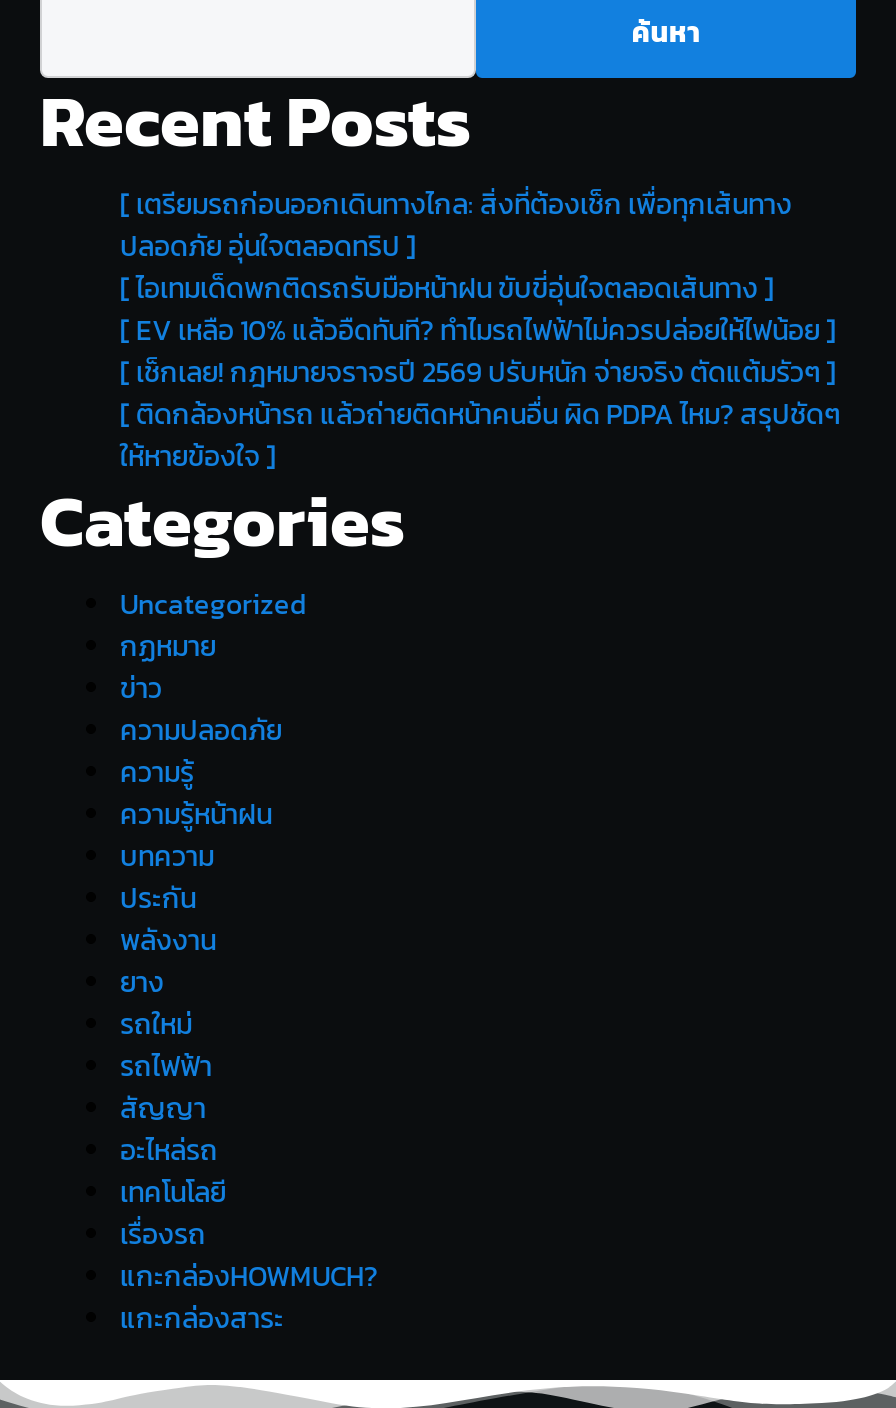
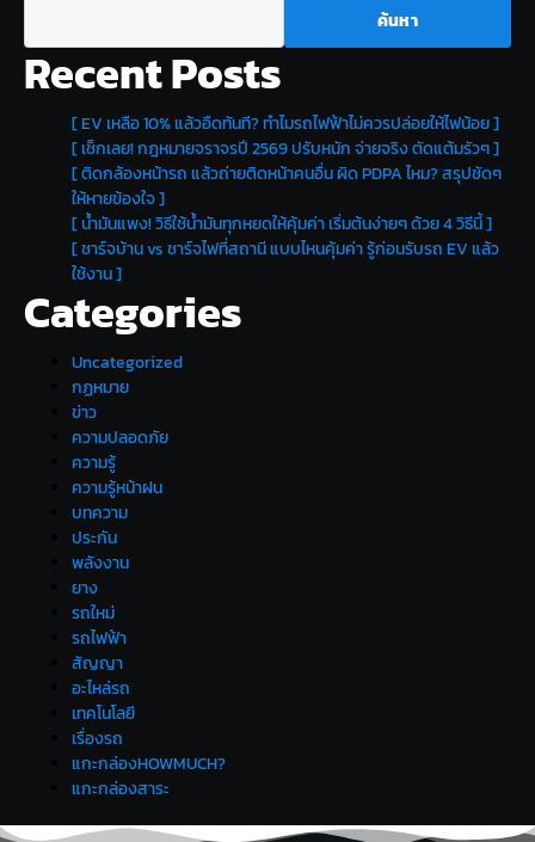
- [ เตรียมรถก่อนออกเดินทางไกล: สิ่งที่ต้องเช็ก เพื่อทุกเส้นทาง
- ปลอดภัย อุ่นใจตลอดทริป ]
- [ ไอเทมเด็ดพกติดรถรับมือหน้าฝน ขับขี่อุ่นใจตลอดเส้นทาง ]

moved up: [ EV เหลือ 10% แล้วอืดทันที? ทำไมรถไฟฟ้าไม่ควรปล่อยให้ไฟน้อย ] | [ เช็กเลย! กฎหมายจราจรปี 2569 ปรับหนัก จ่ายจริง ตัดแต้มรัวๆ ] | [ ติดกล้องหน้ารถ แล้วถ่ายติดหน้าคนอื่น ผิด PDPA ไหม? สรุปชัดๆ | ให้หายข้องใจ ]

+ [ น้ำมันแพง! วิธีใช้น้ำมันทุกหยดให้คุ้มค่า เริ่มต้นง่ายๆ ด้วย 4 วิธีนี้ ]
+ [ ชาร์จบ้าน vs ชาร์จไฟที่สถานี แบบไหนคุ้มค่า รู้ก่อนรับรถ EV แล้ว
+ ใช้งาน ]
